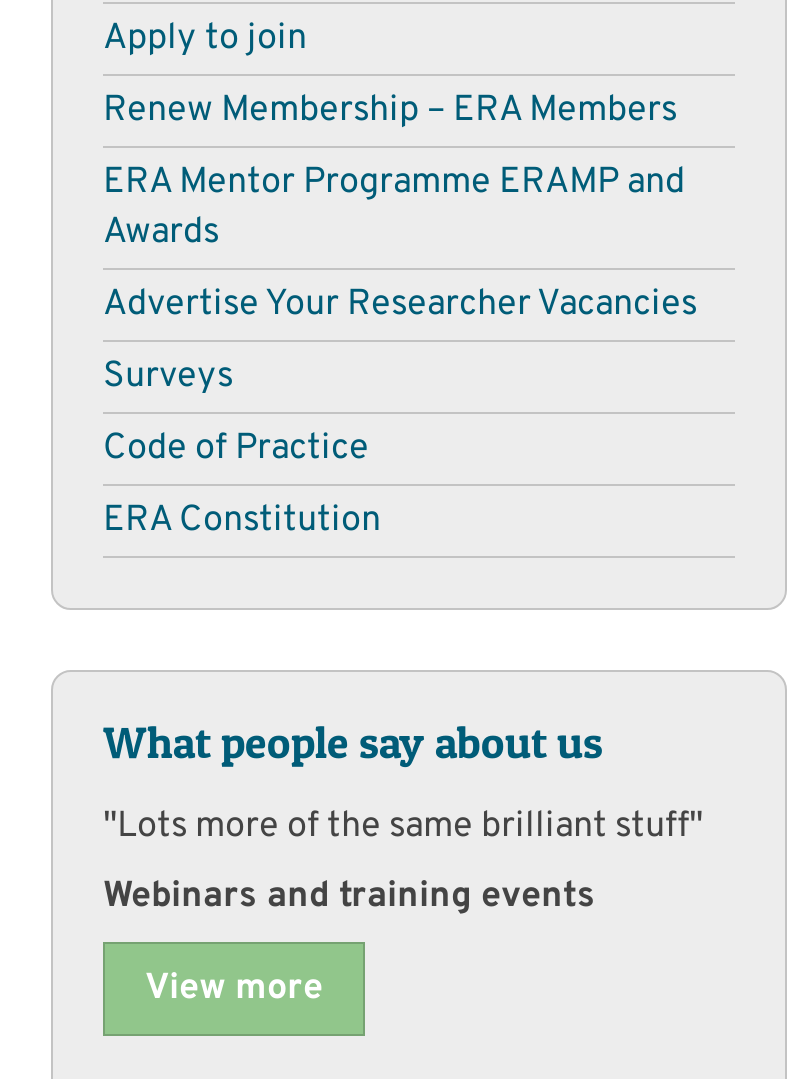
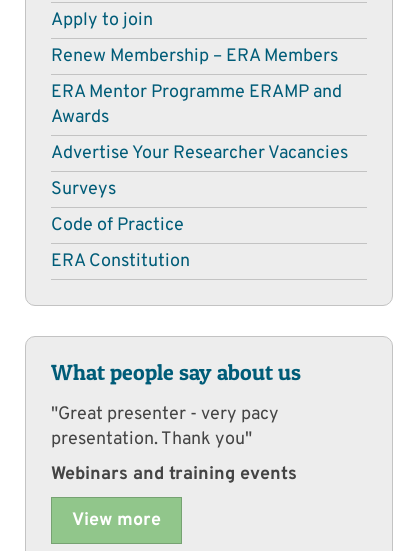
- "Lots more of the same brilliant stuff"
+ "Great presenter - very pacy
+ presentation. Thank you"
